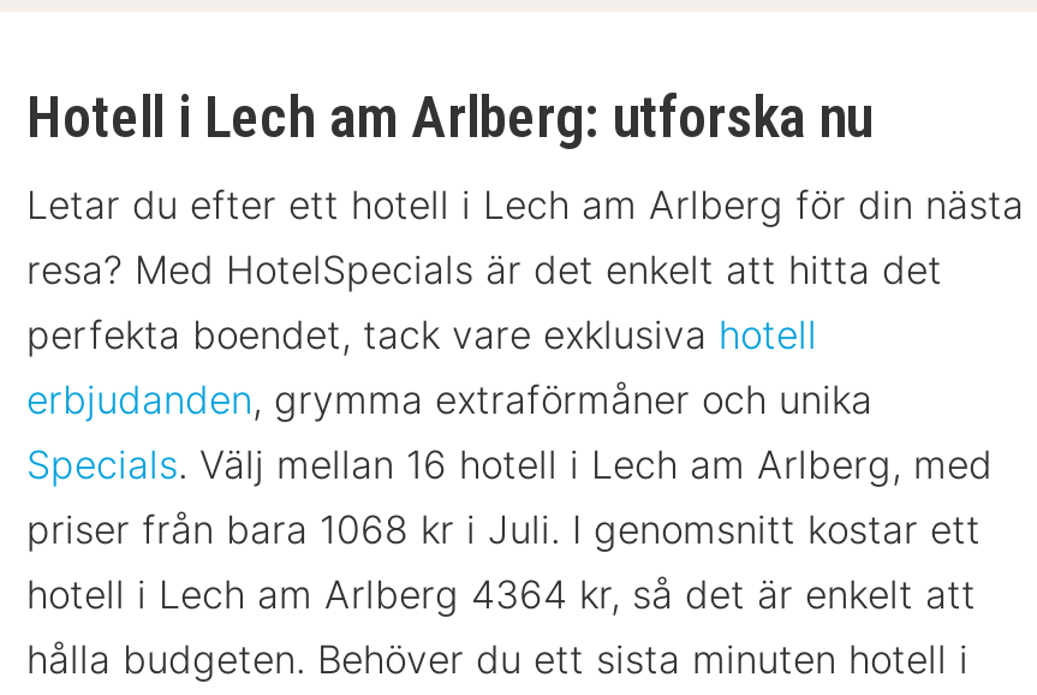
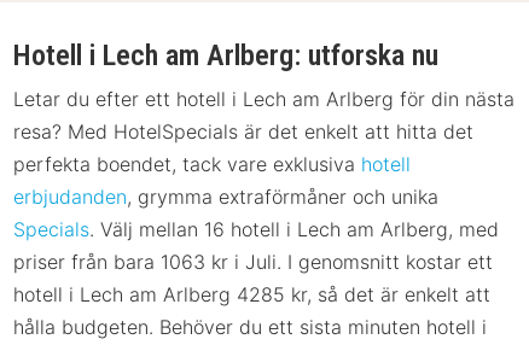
- priser från bara 1068 kr i Juli. I genomsnitt kostar ett
+ priser från bara 1063 kr i Juli. I genomsnitt kostar ett

- hotell i Lech am Arlberg 4364 kr, så det är enkelt att
+ hotell i Lech am Arlberg 4285 kr, så det är enkelt att
